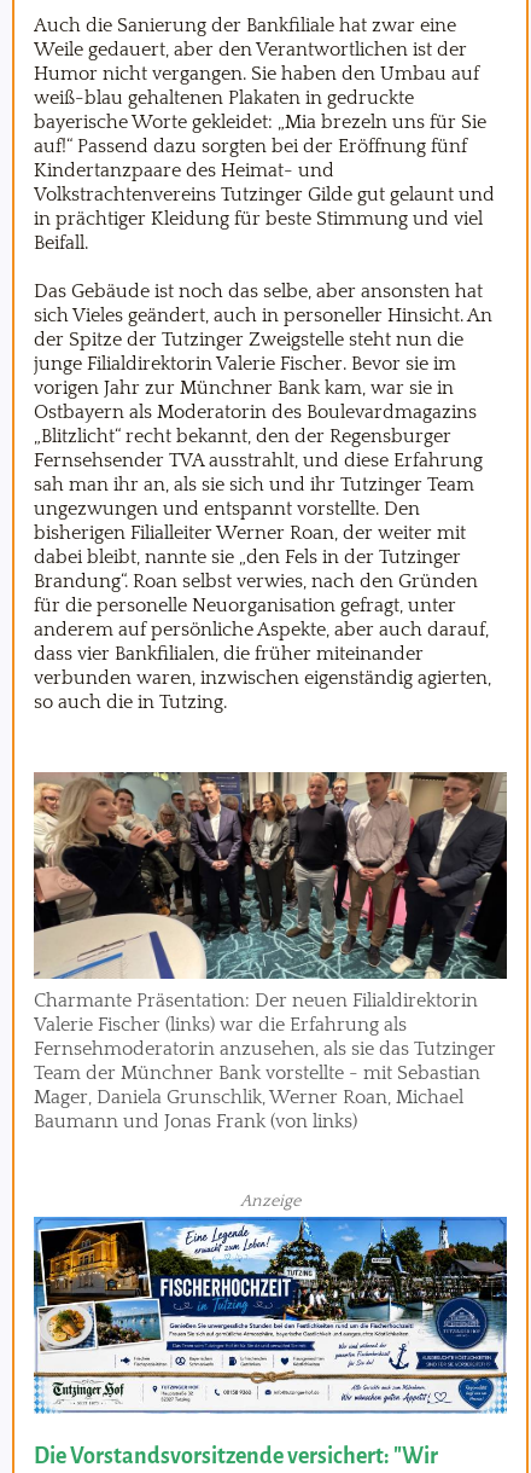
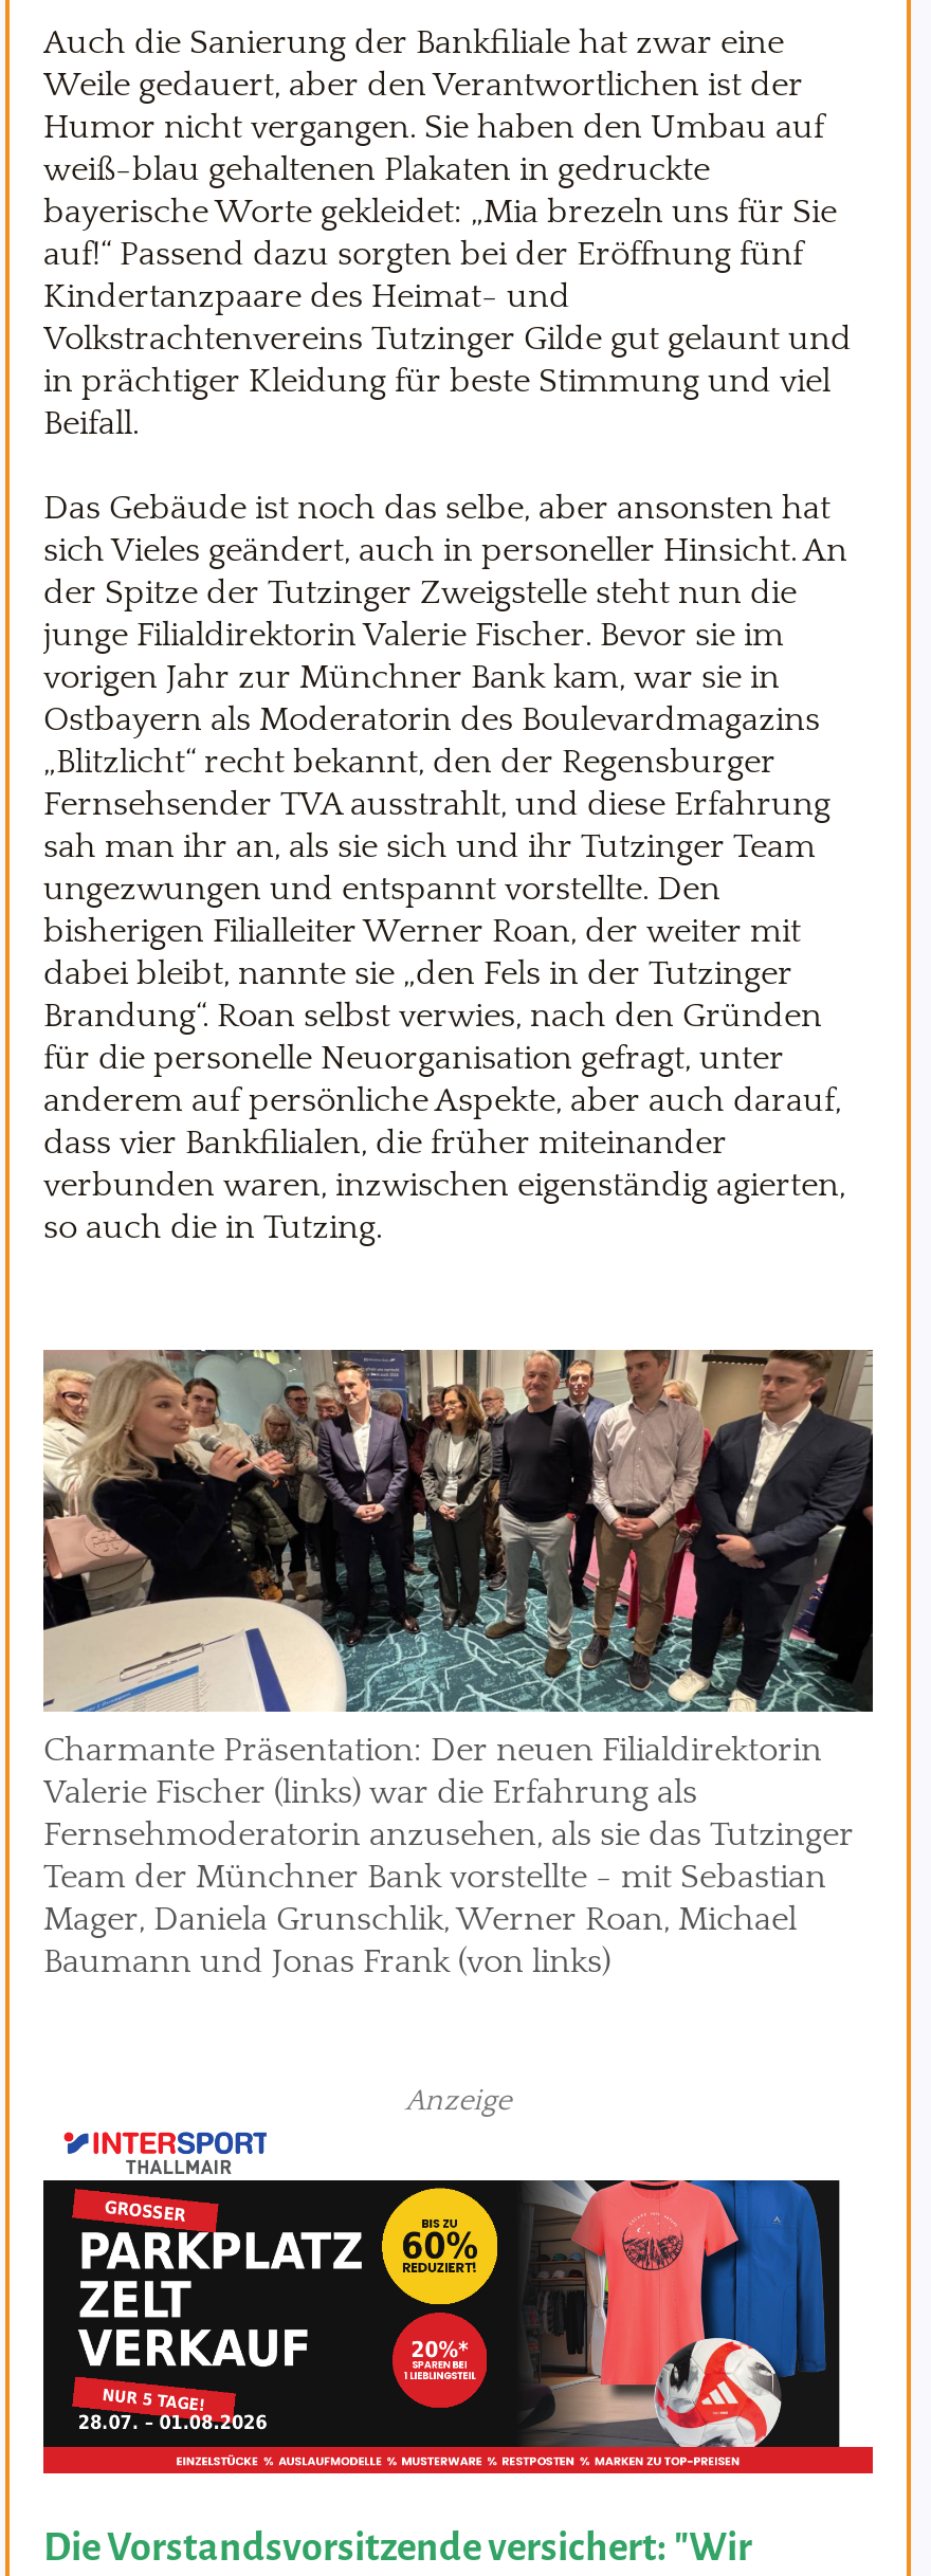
- [image]
+ [image]
